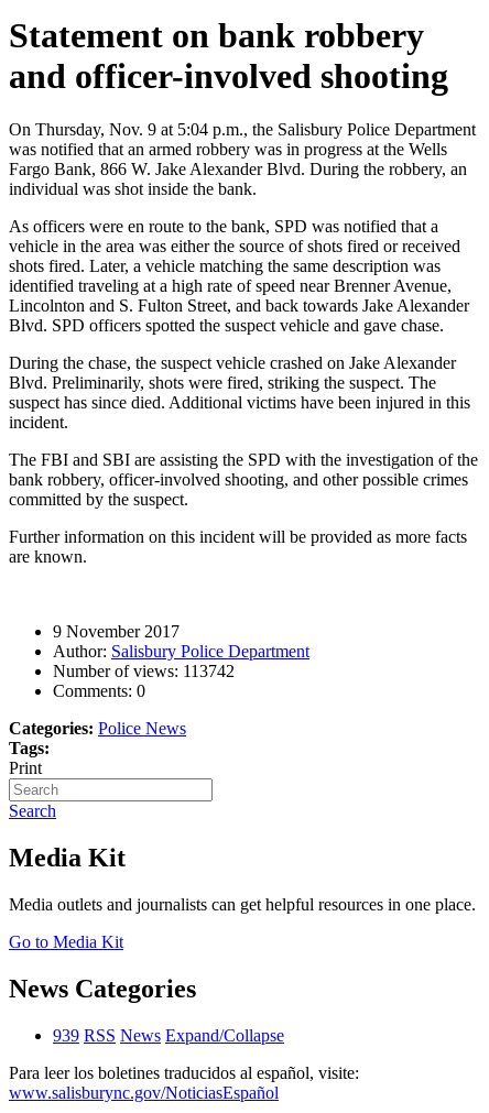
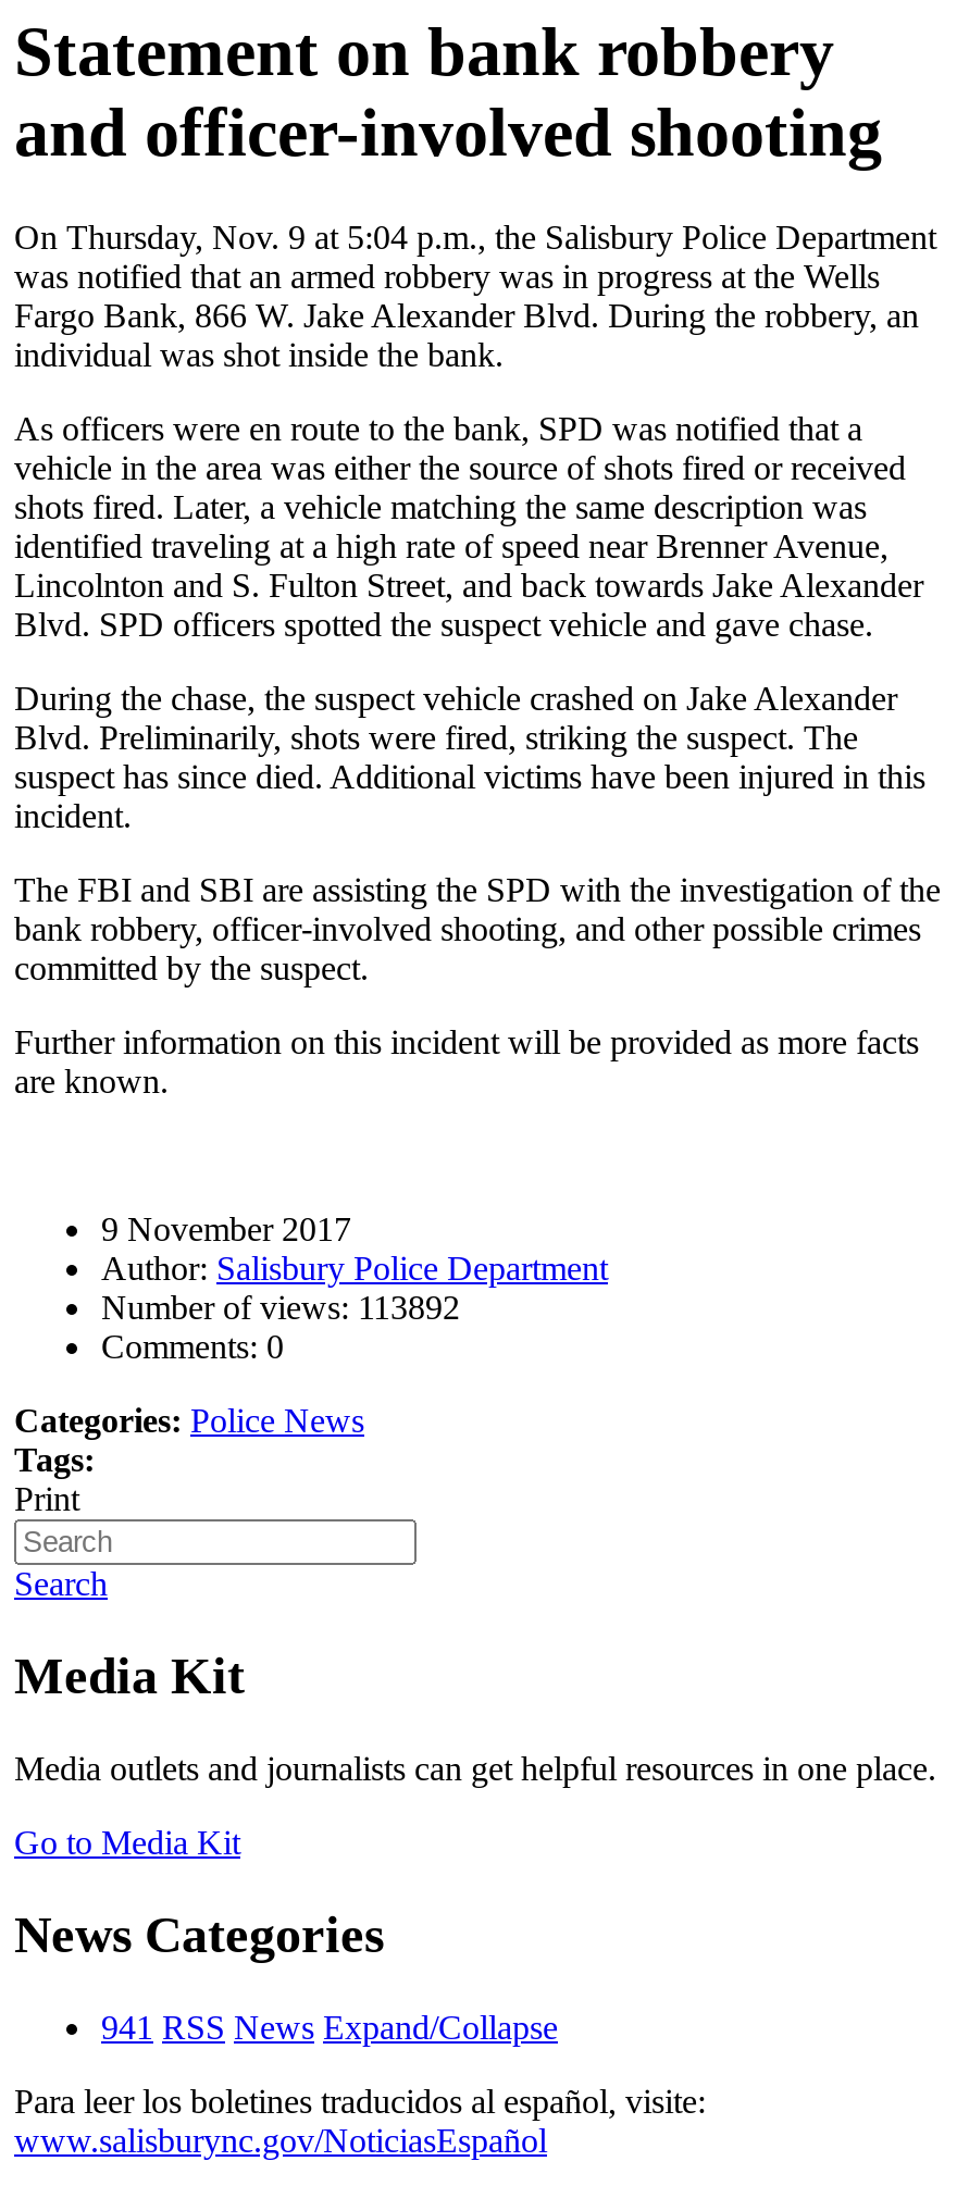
- Number of views: 113742
+ Number of views: 113892

- 939 RSS News Expand/Collapse
+ 941 RSS News Expand/Collapse
